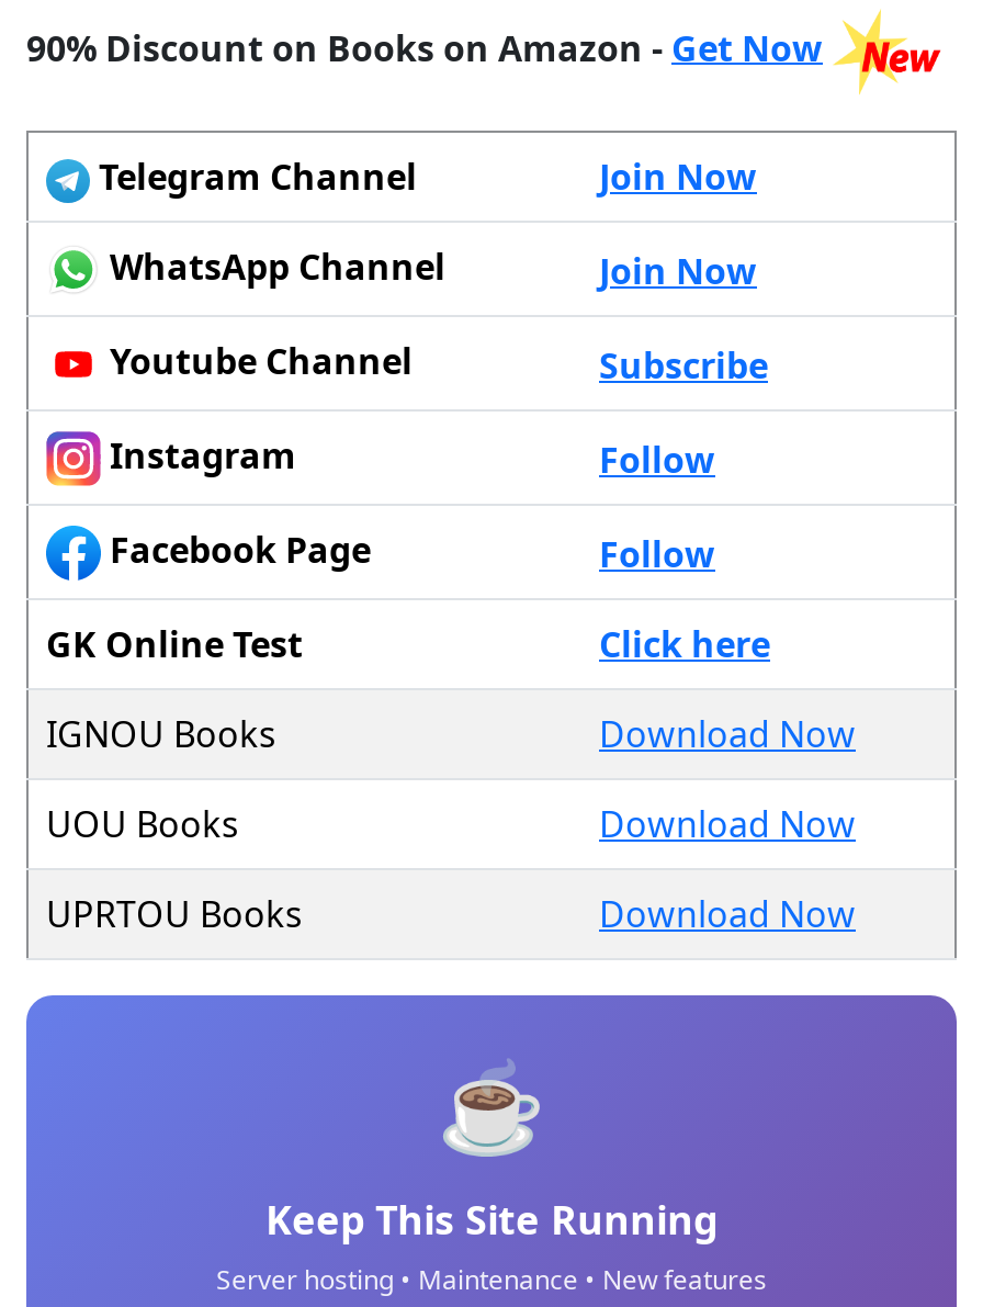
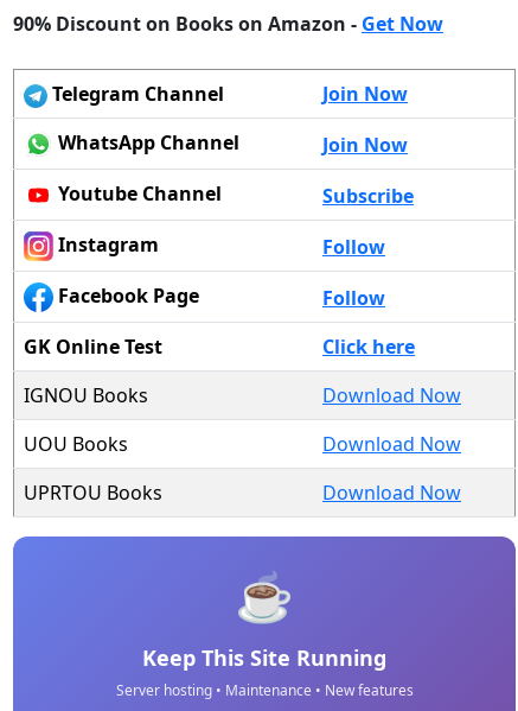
- [image]
